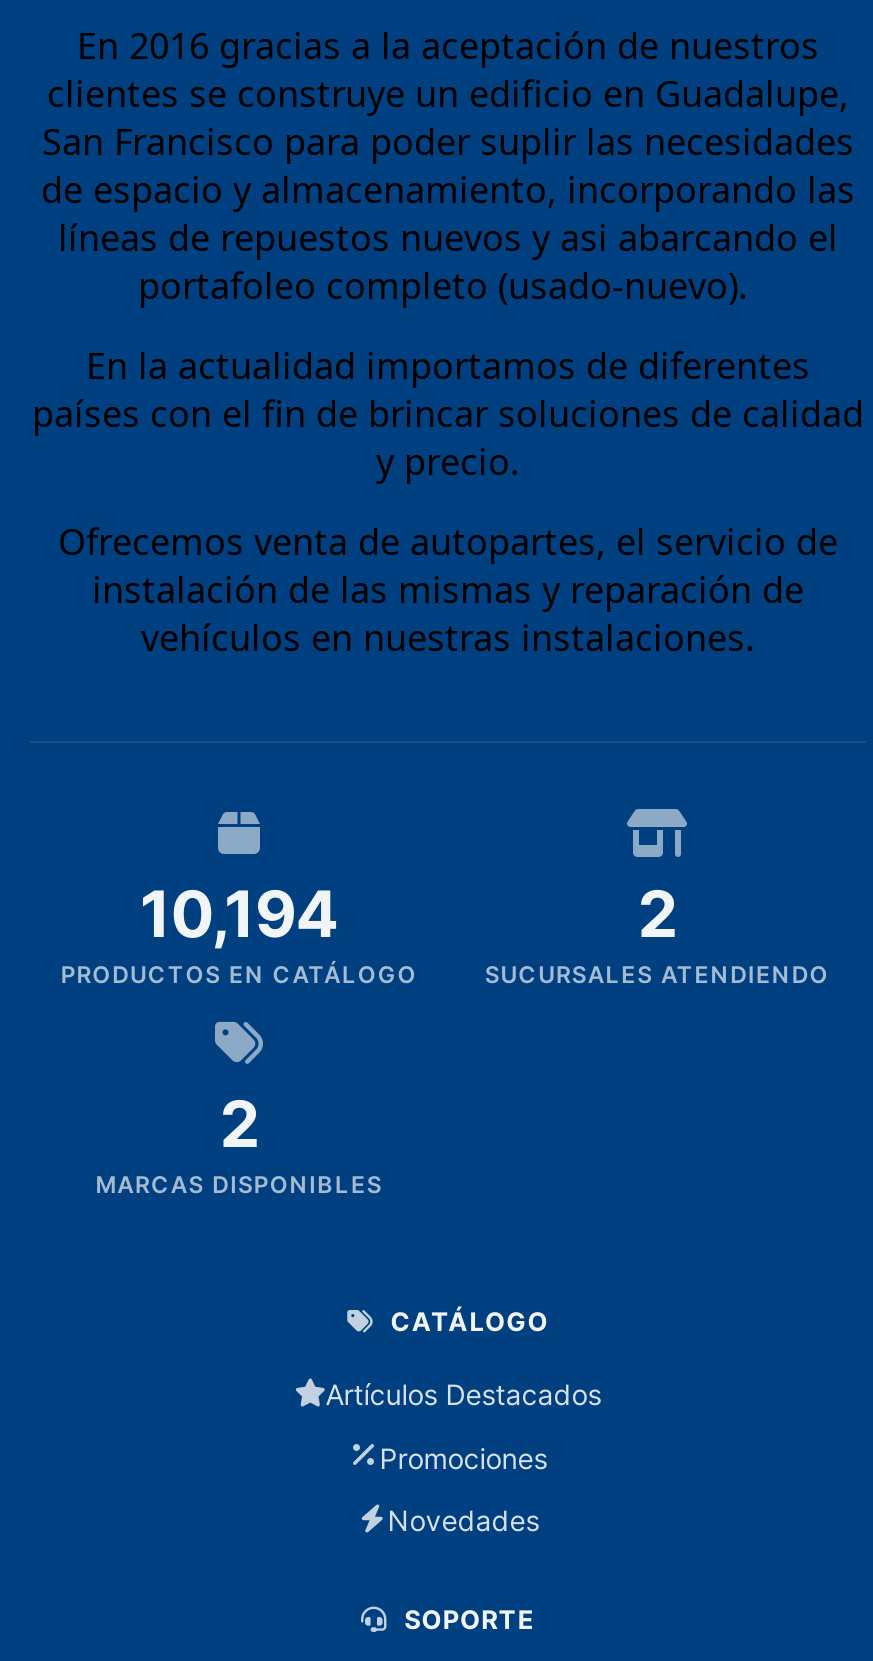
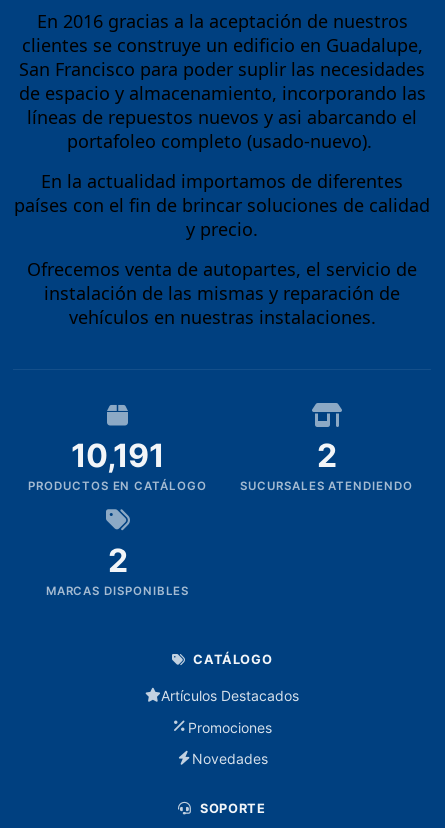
- 10,194
+ 10,191
